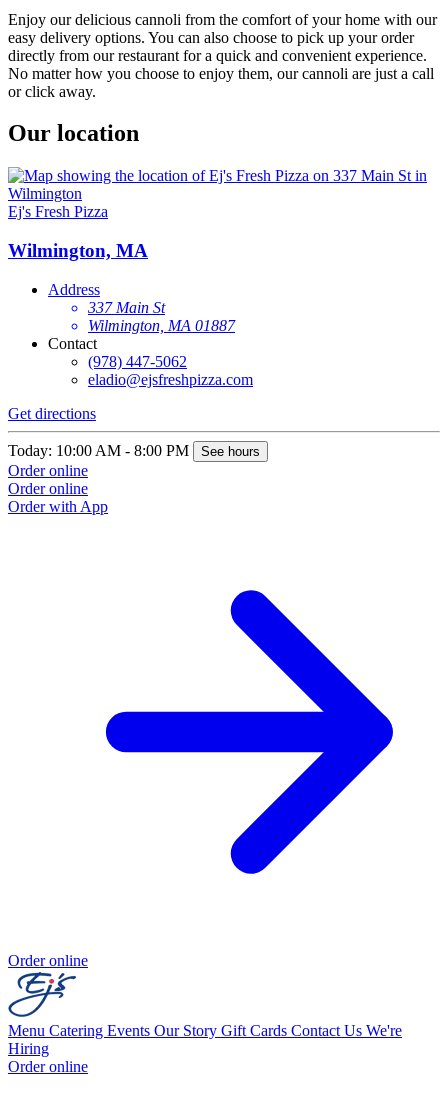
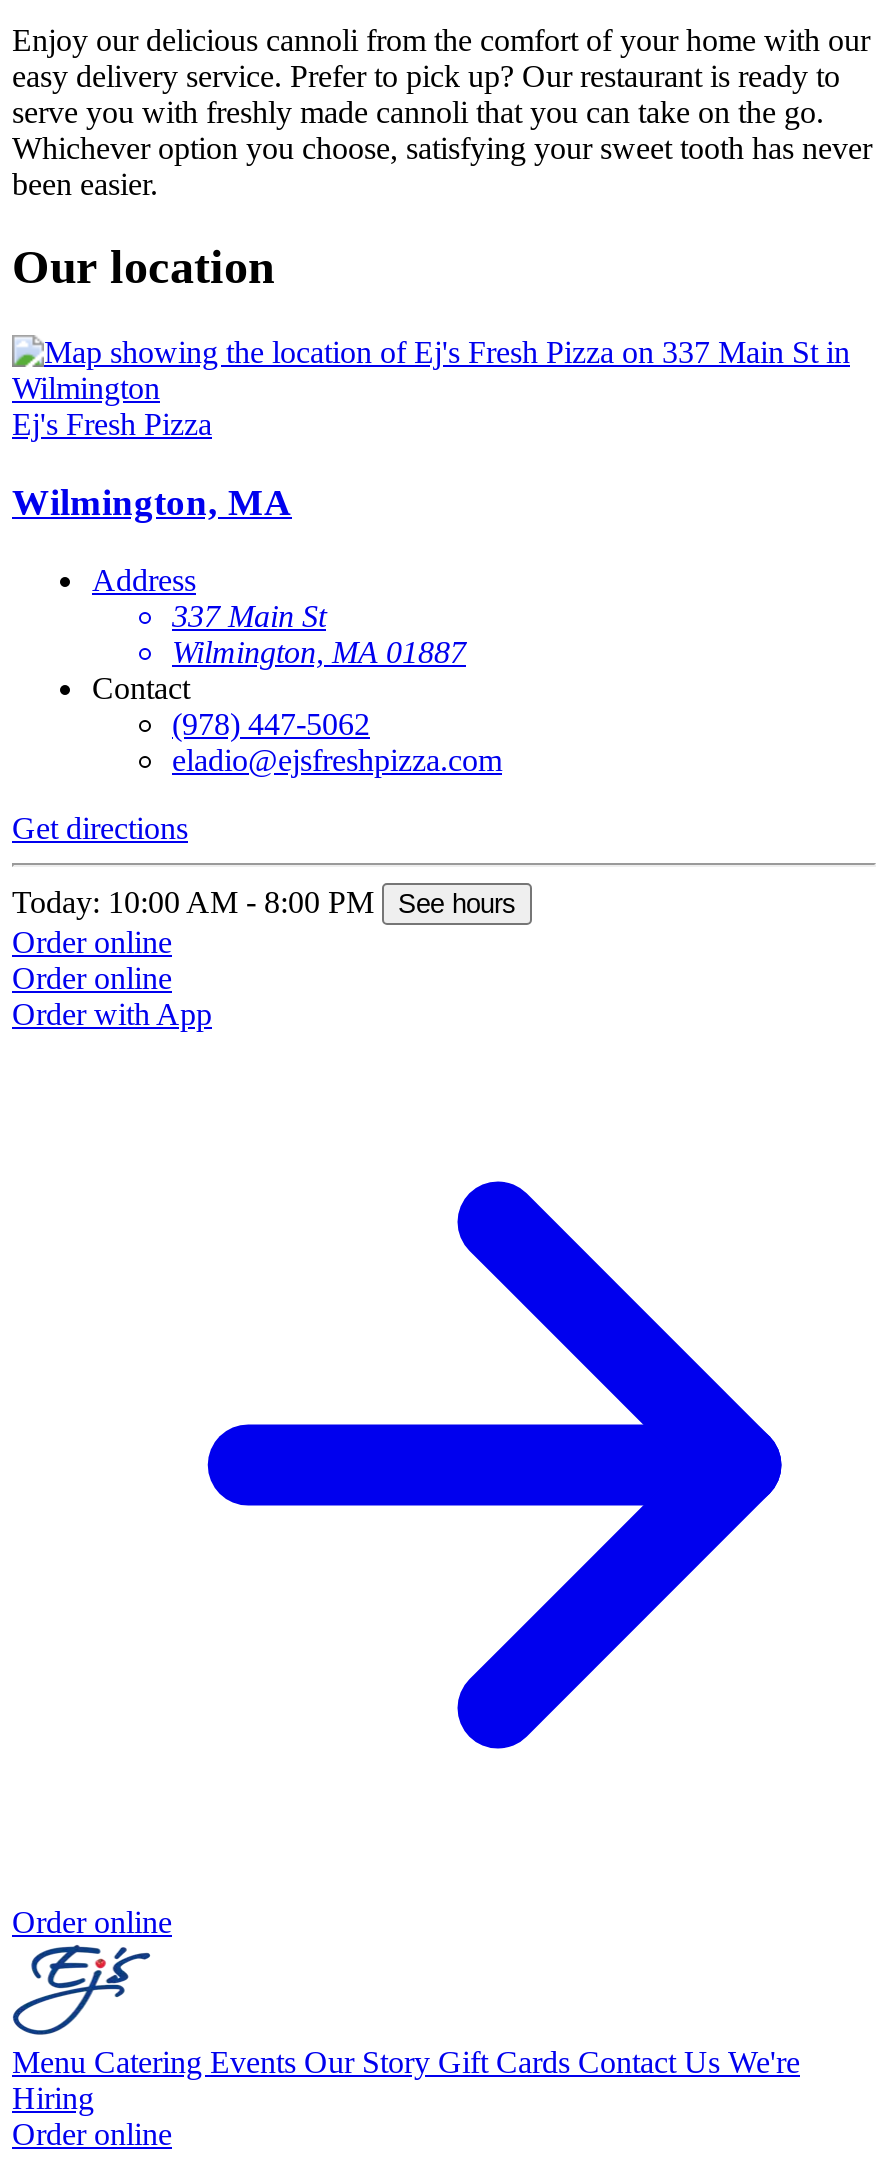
- easy delivery options. You can also choose to pick up your order
- directly from our restaurant for a quick and convenient experience.
- No matter how you choose to enjoy them, our cannoli are just a call
- or click away.
+ easy delivery service. Prefer to pick up? Our restaurant is ready to
+ serve you with freshly made cannoli that you can take on the go.
+ Whichever option you choose, satisfying your sweet tooth has never
+ been easier.
